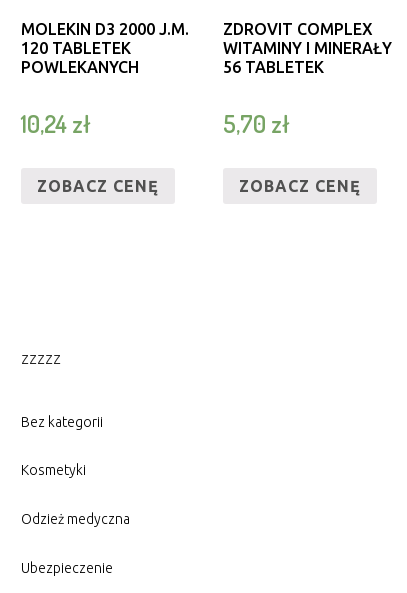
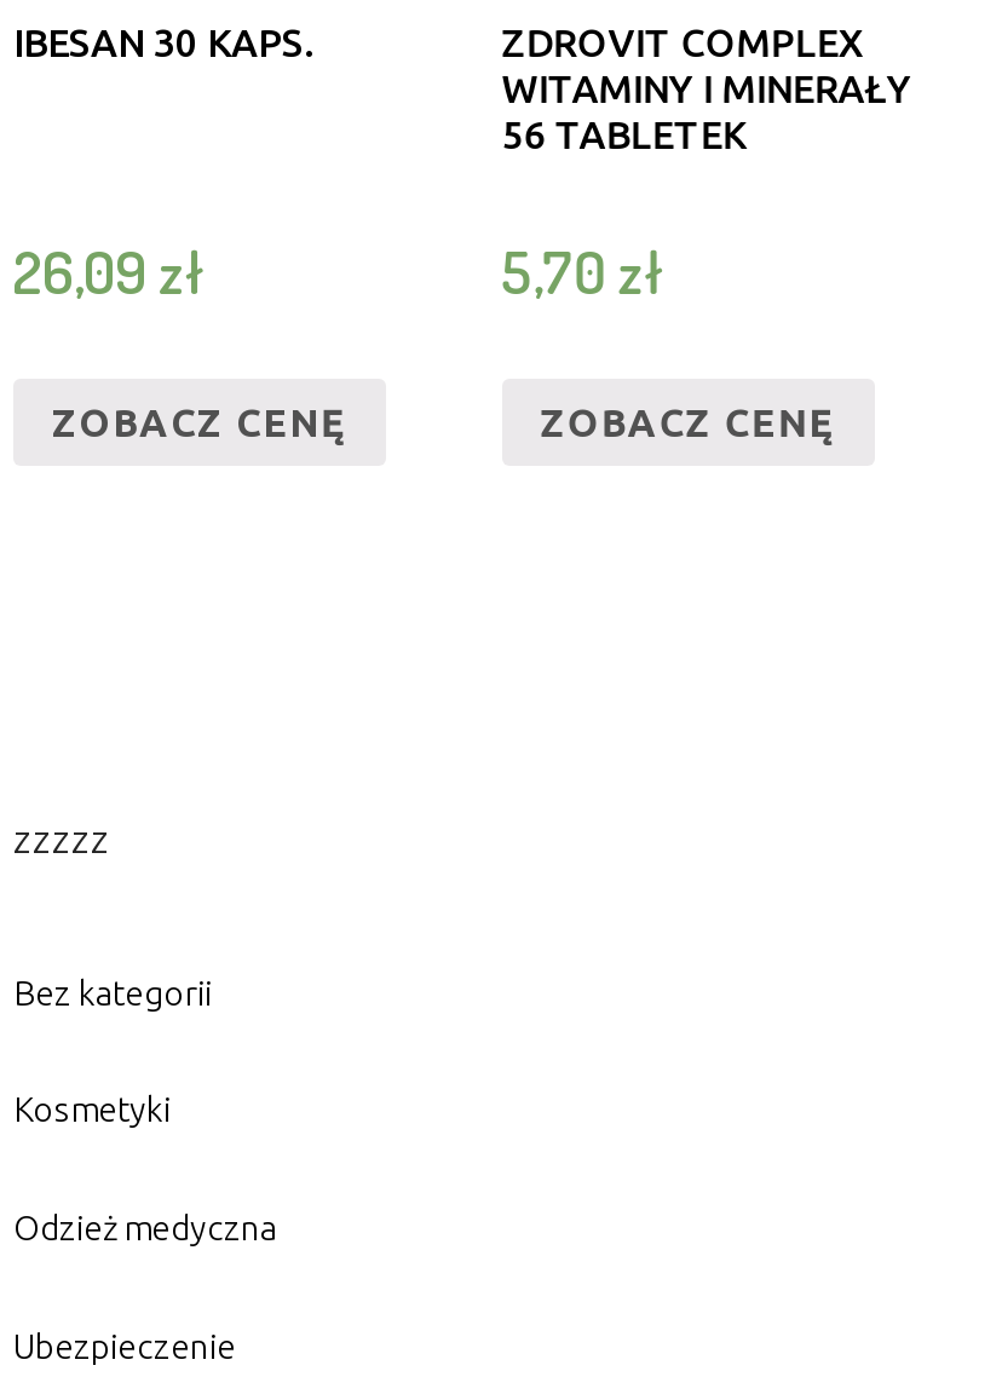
- MOLEKIN D3 2000 J.M.
- 120 TABLETEK
- POWLEKANYCH
+ IBESAN 30 KAPS.

- 10,24 zł
+ 26,09 zł
